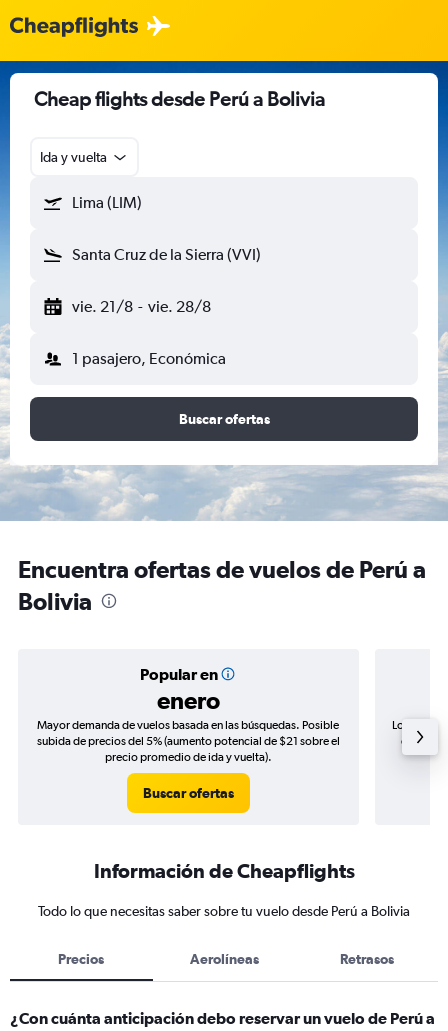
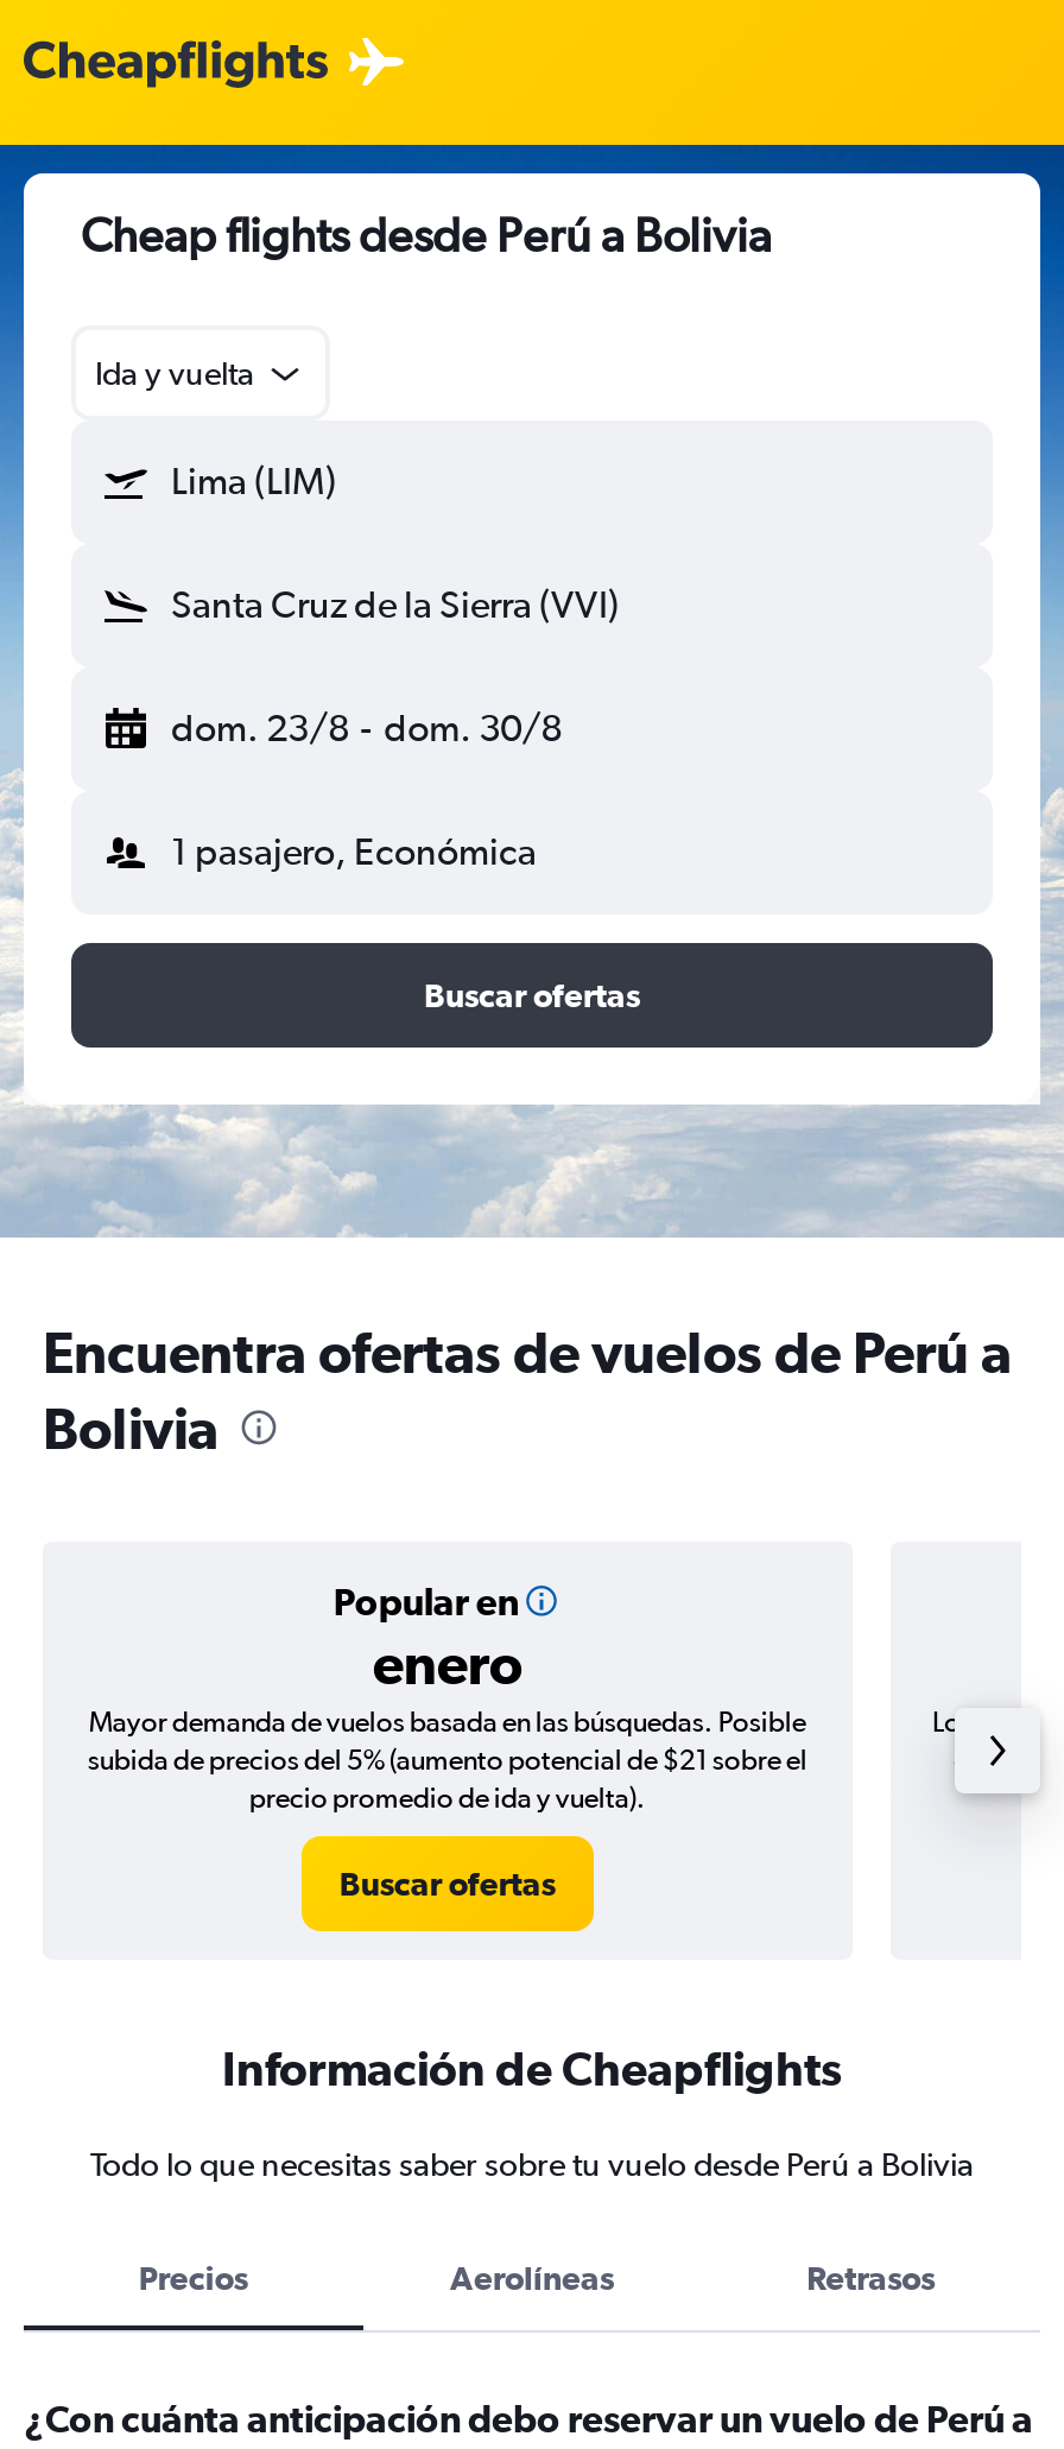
- vie. 21/8 - vie. 28/8
+ dom. 23/8 - dom. 30/8
